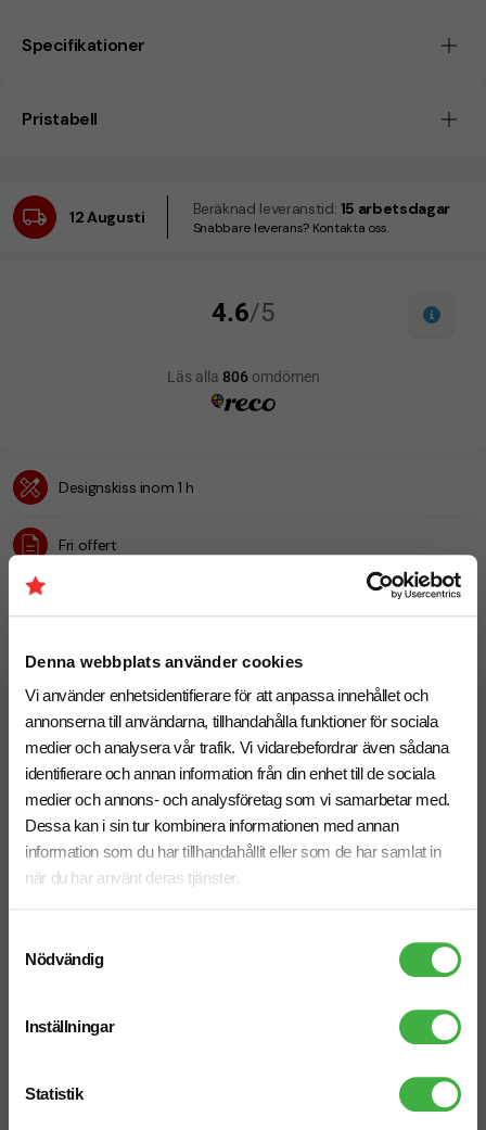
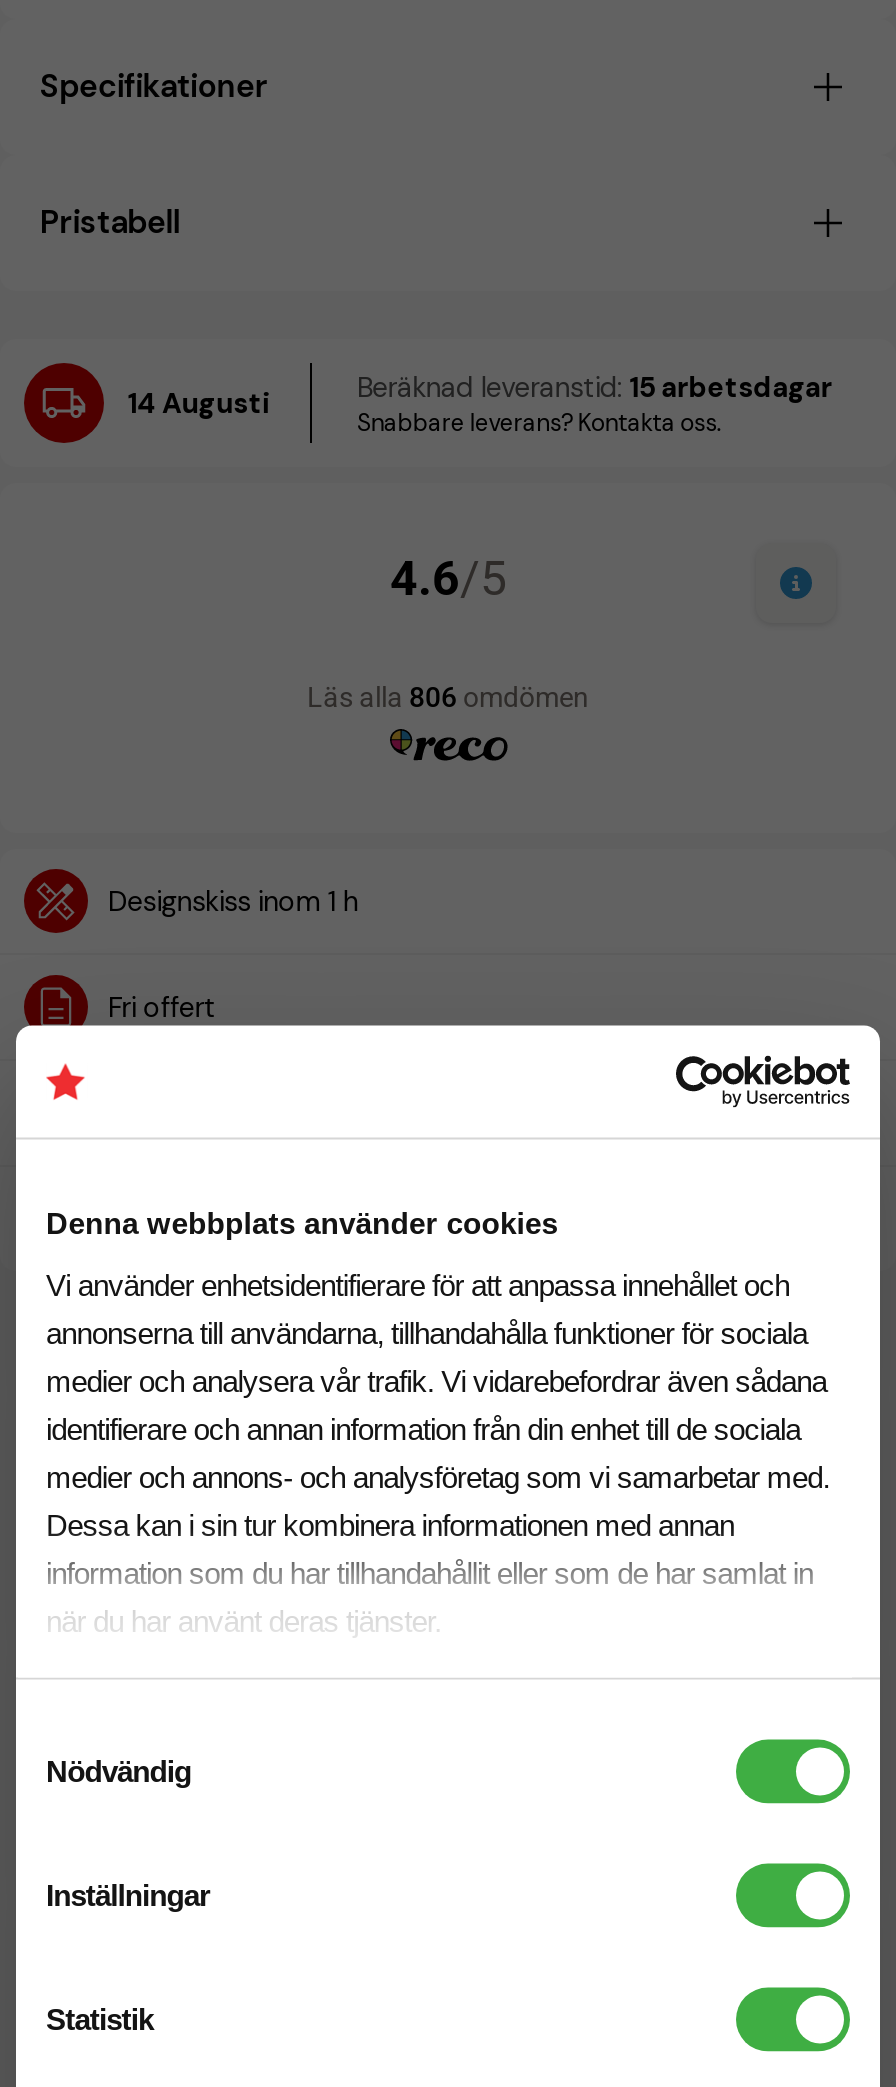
- 12 Augusti
+ 14 Augusti
